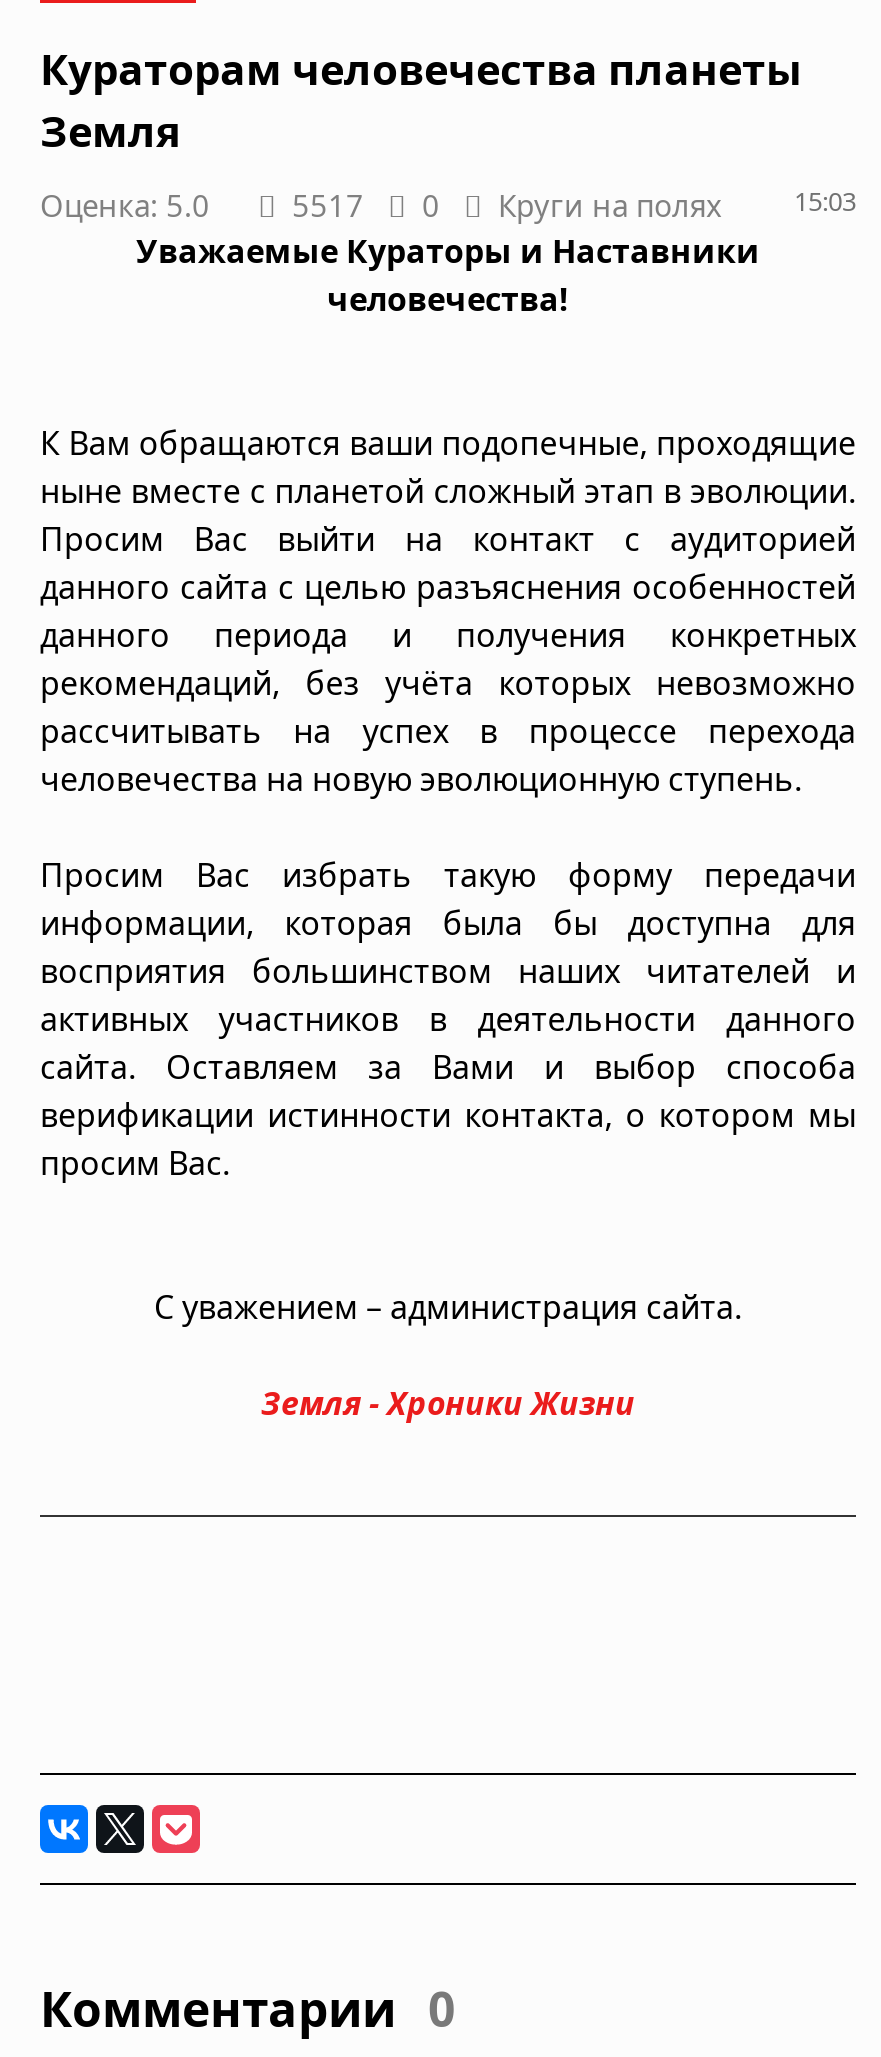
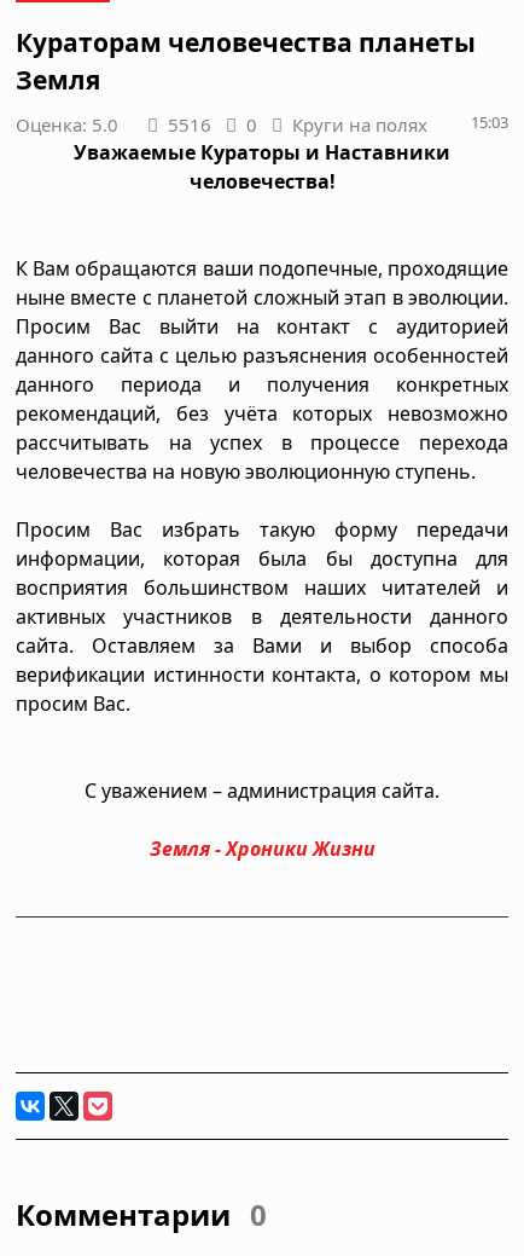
- Оценка: 5.0 5517 0 Круги на полях 15:03
+ Оценка: 5.0 5516 0 Круги на полях 15:03
